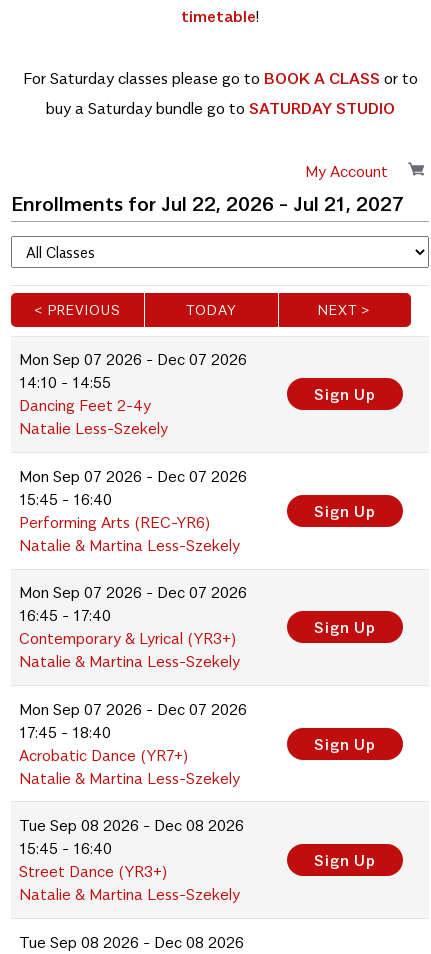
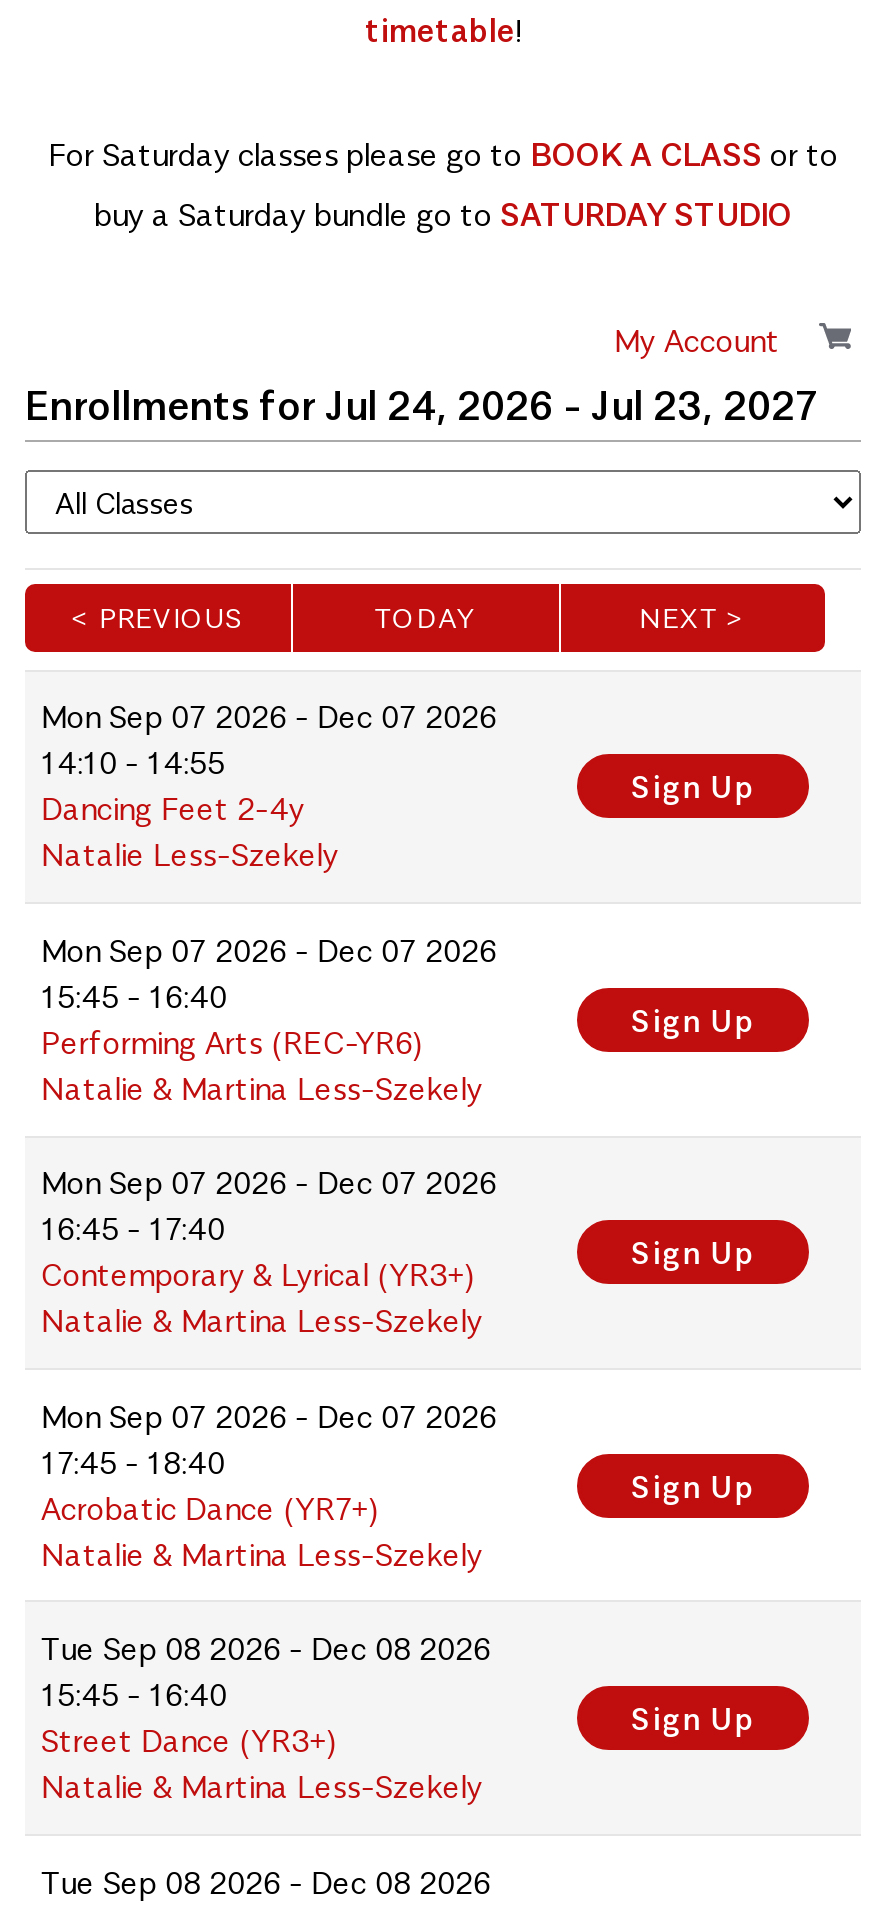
- Enrollments for Jul 22, 2026 - Jul 21, 2027
+ Enrollments for Jul 24, 2026 - Jul 23, 2027
